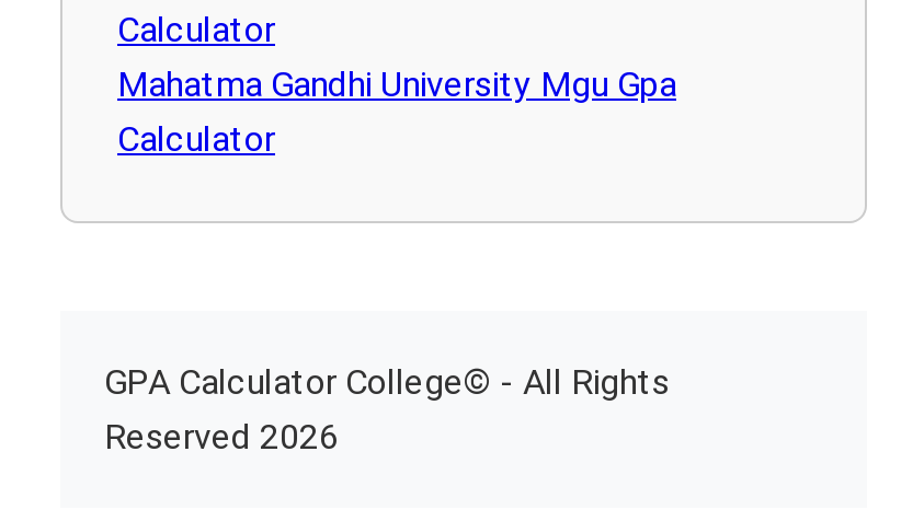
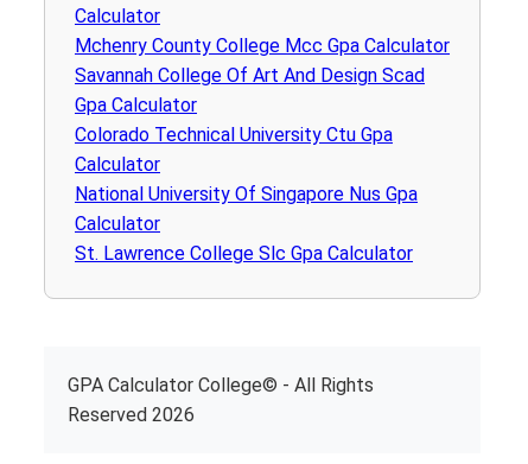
- Mahatma Gandhi University Mgu Gpa
+ Mchenry County College Mcc Gpa Calculator
+ Savannah College Of Art And Design Scad
+ Gpa Calculator
+ Colorado Technical University Ctu Gpa

+ National University Of Singapore Nus Gpa
+ Calculator
+ St. Lawrence College Slc Gpa Calculator
